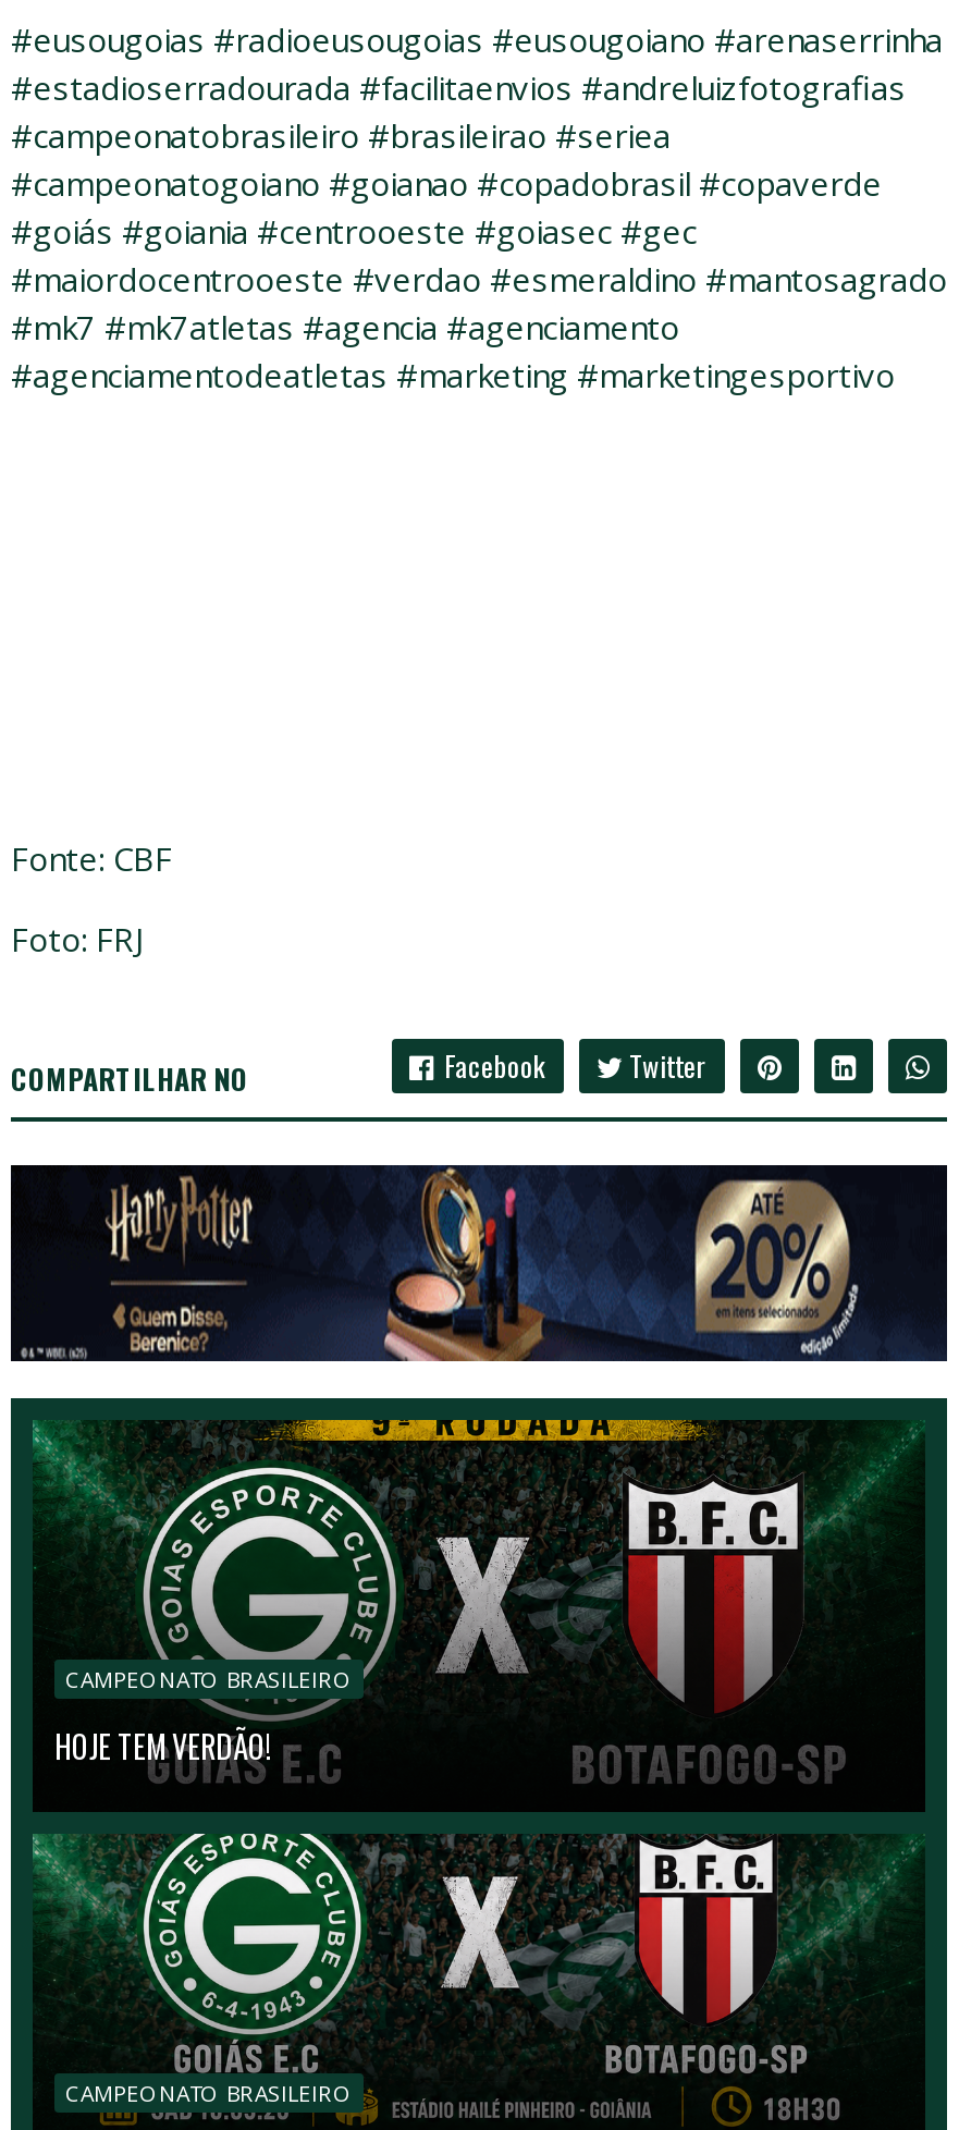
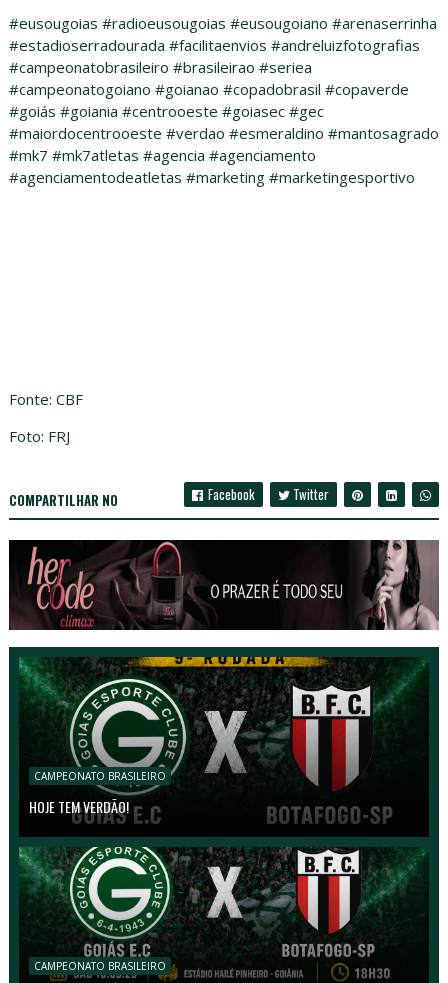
- [image]
+ [image]
